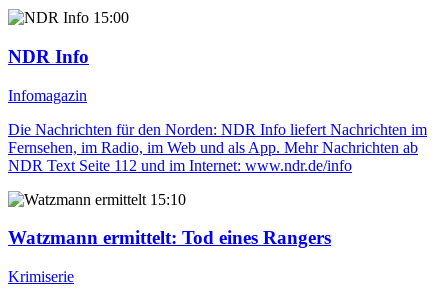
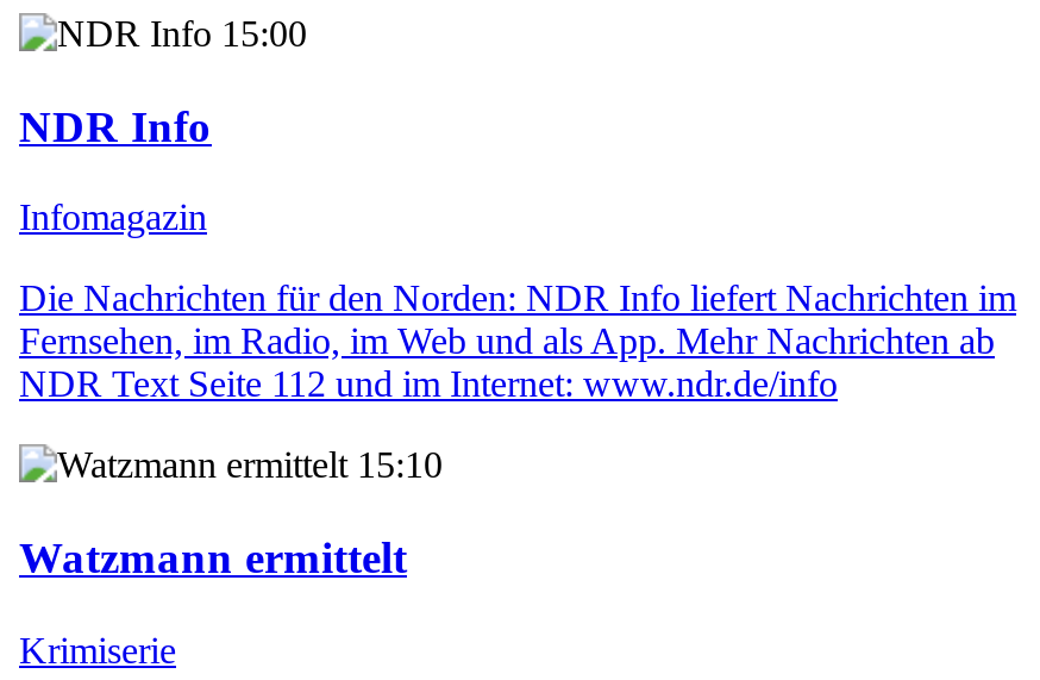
- Watzmann ermittelt: Tod eines Rangers
+ Watzmann ermittelt
